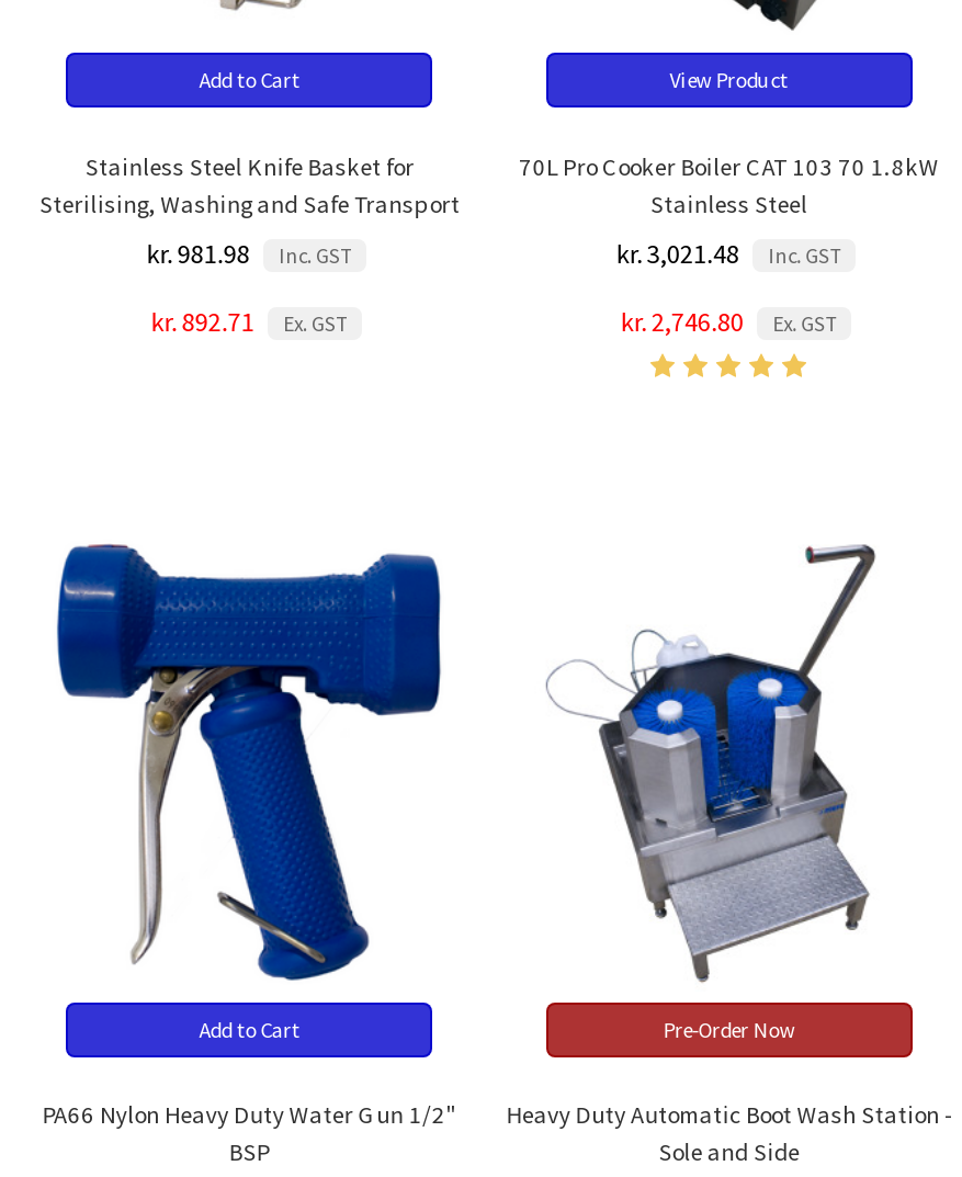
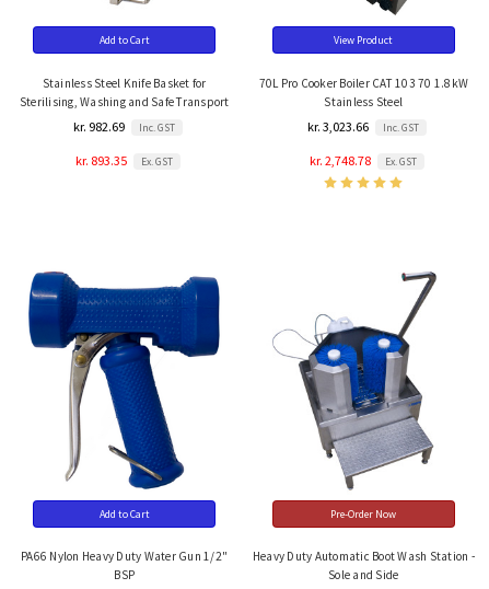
- kr. 981.98 Inc. GST
+ kr. 982.69 Inc. GST

- kr. 3,021.48 Inc. GST
+ kr. 3,023.66 Inc. GST

- kr. 892.71 Ex. GST
+ kr. 893.35 Ex. GST

- kr. 2,746.80 Ex. GST
+ kr. 2,748.78 Ex. GST
